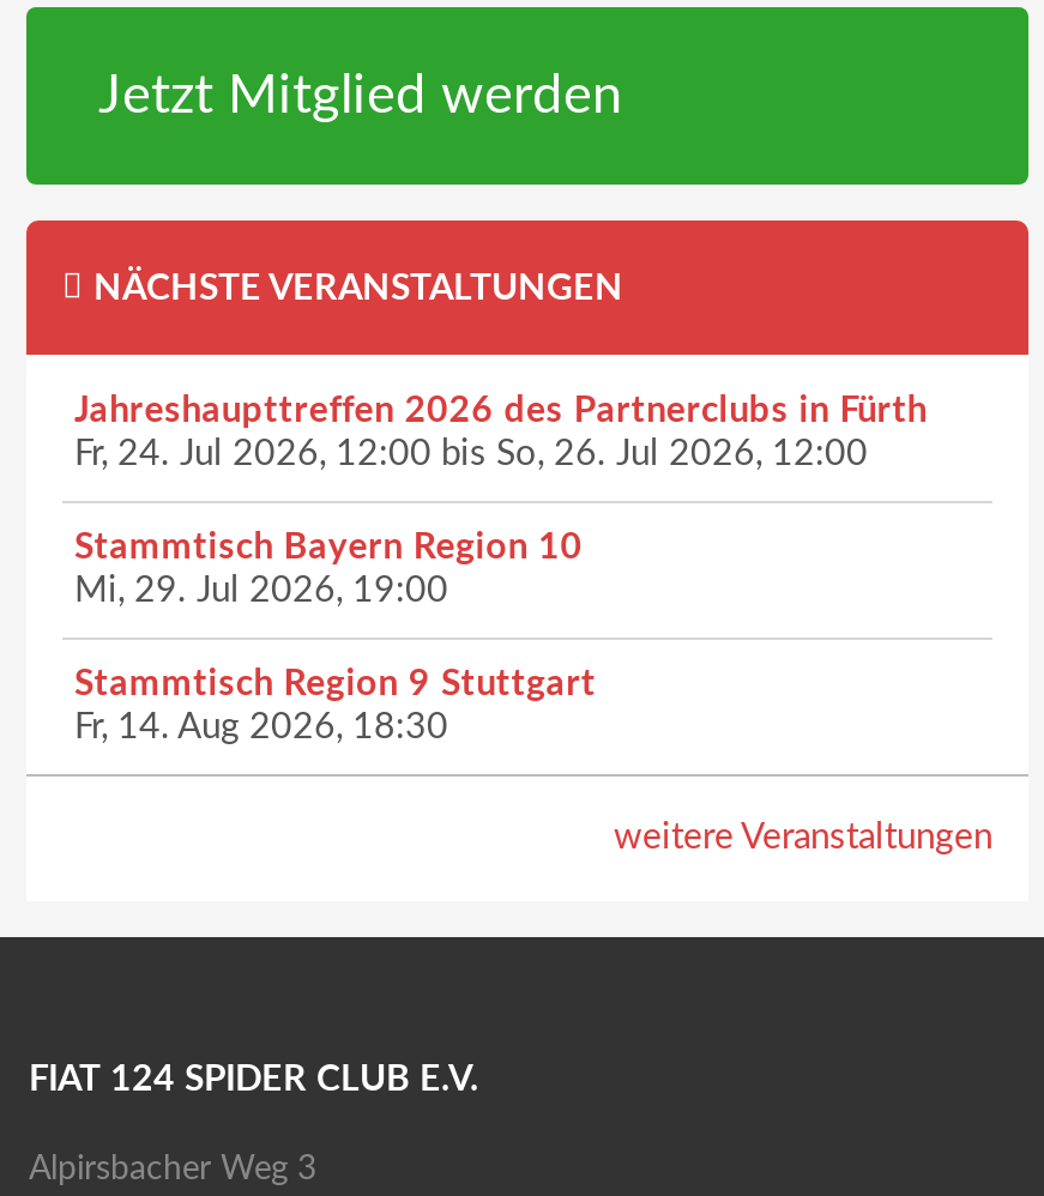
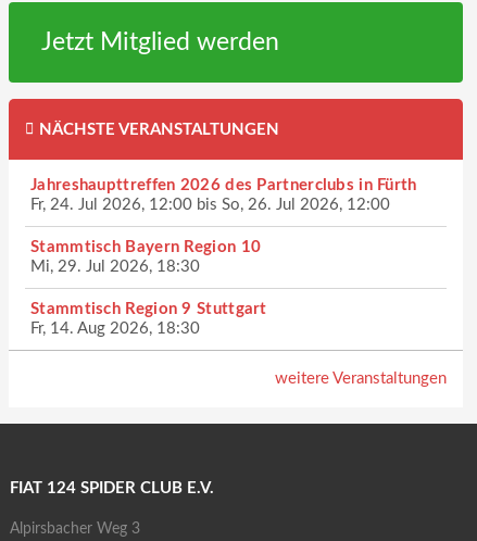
- Mi, 29. Jul 2026, 19:00
+ Mi, 29. Jul 2026, 18:30
